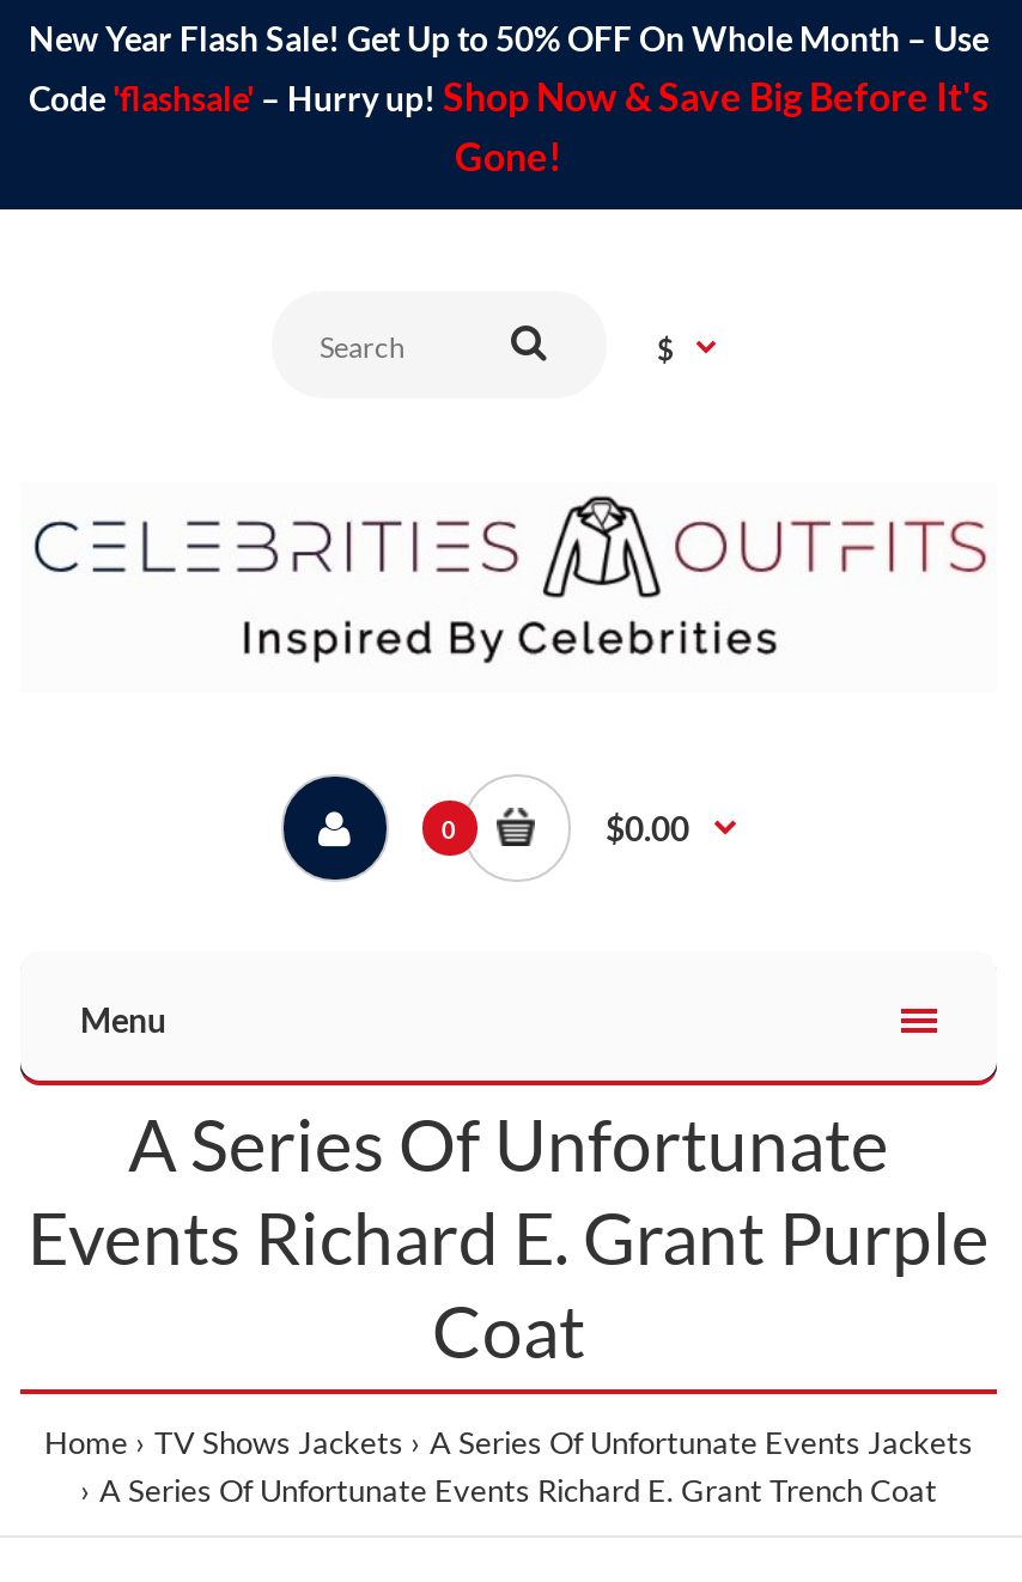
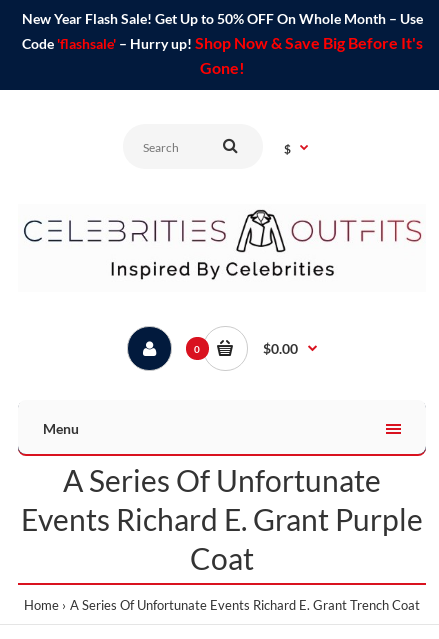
- TV Shows Jackets
- A Series Of Unfortunate Events Jackets
